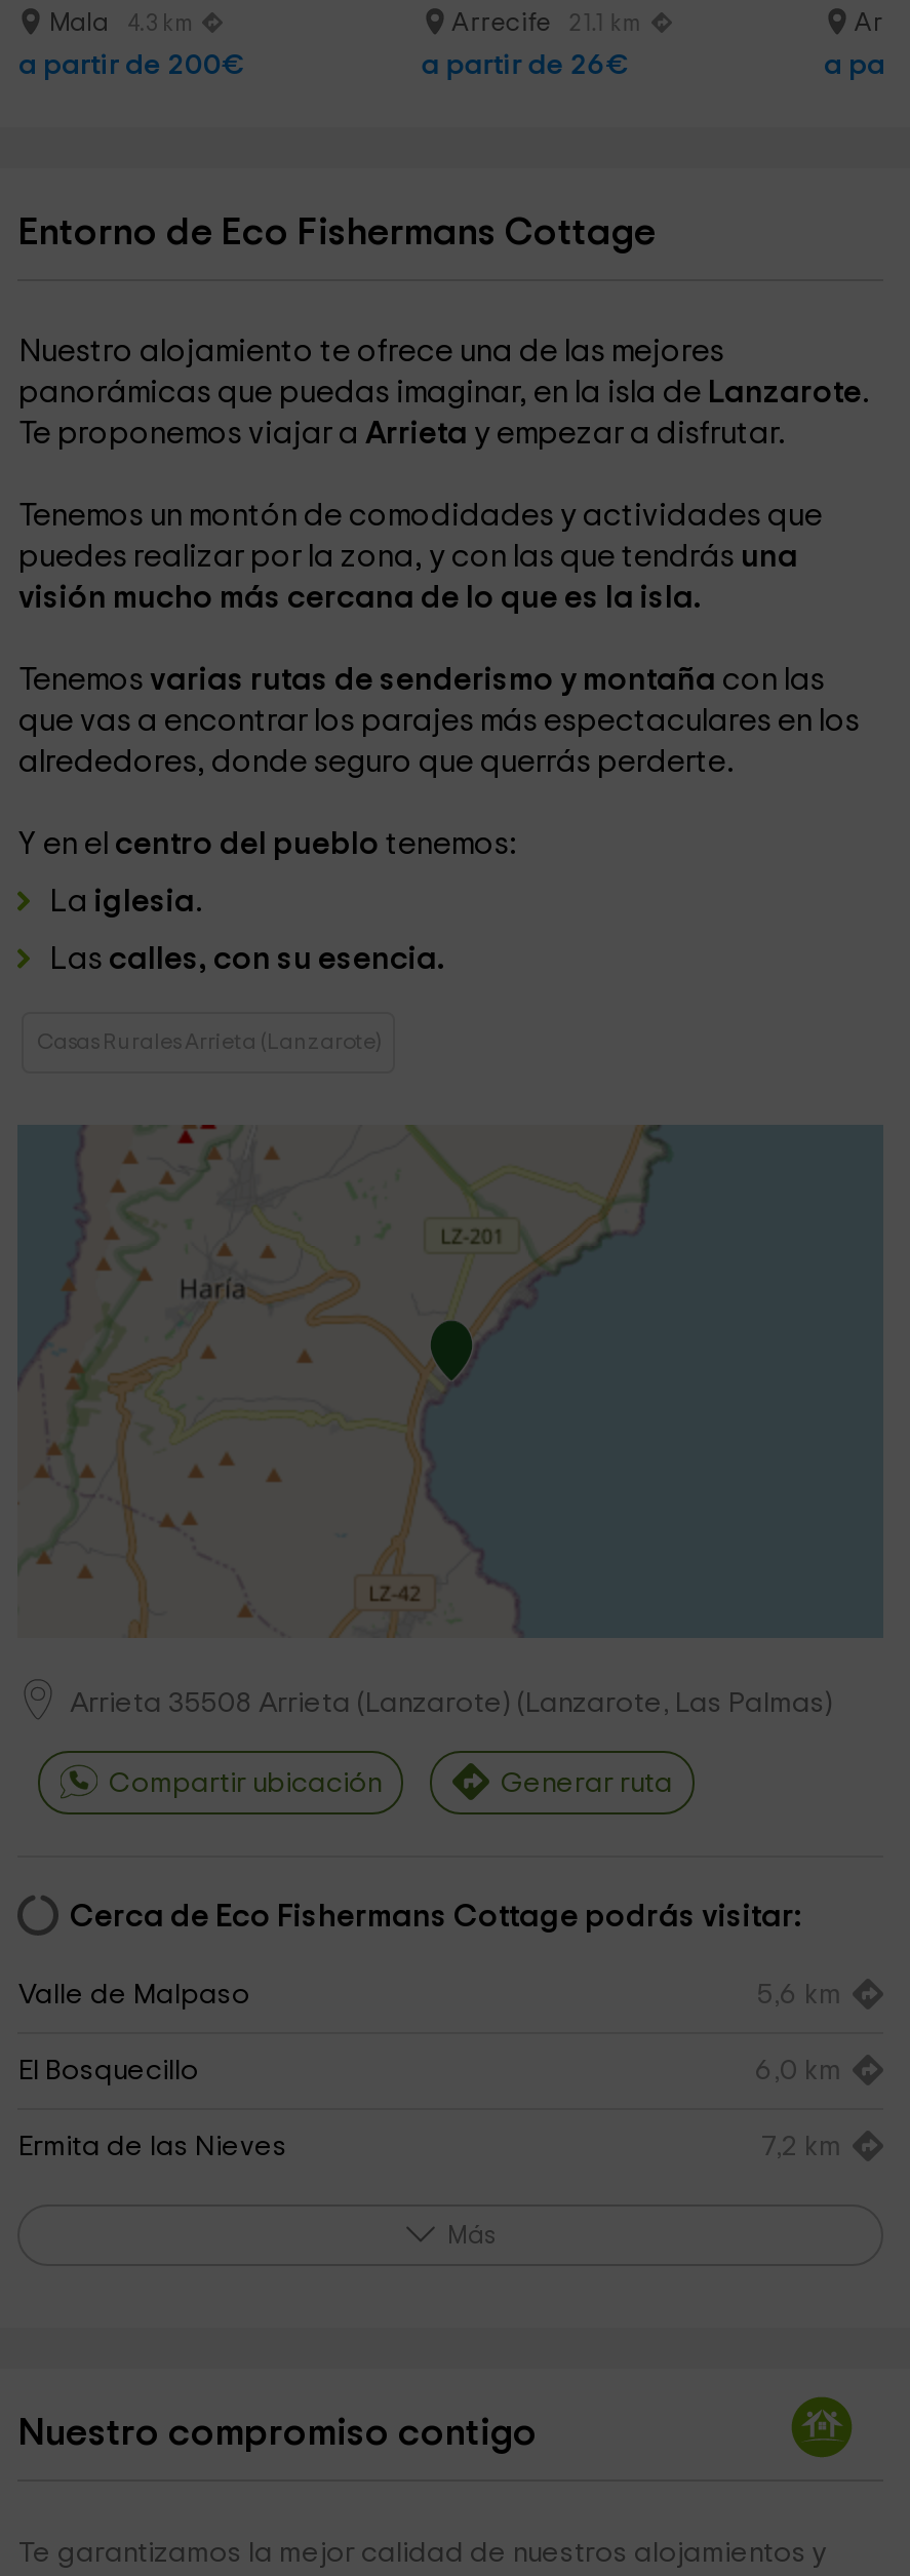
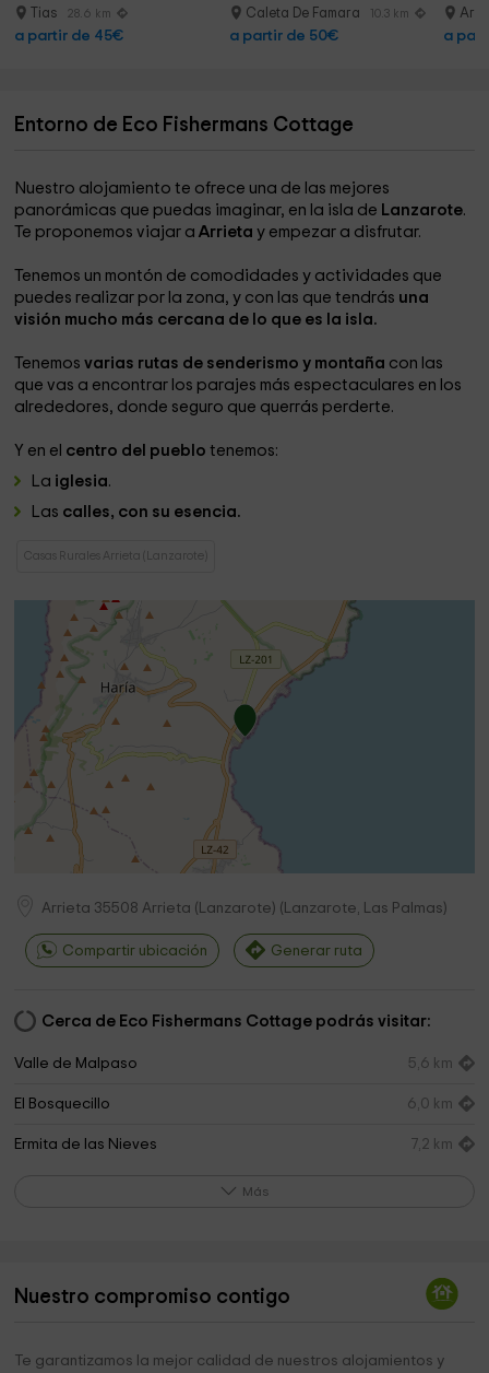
- Mala 4.3 km
+ Tias 28.6 km

- Arrecife 21.1 km
+ Caleta De Famara 10.3 km

- a partir de 200€
+ a partir de 45€

- a partir de 26€
+ a partir de 50€
